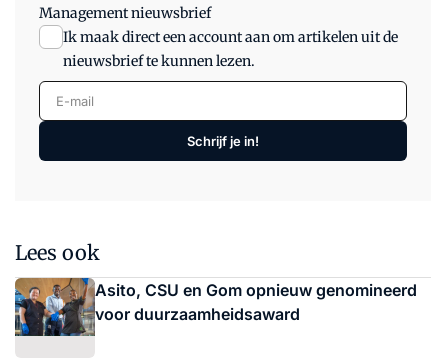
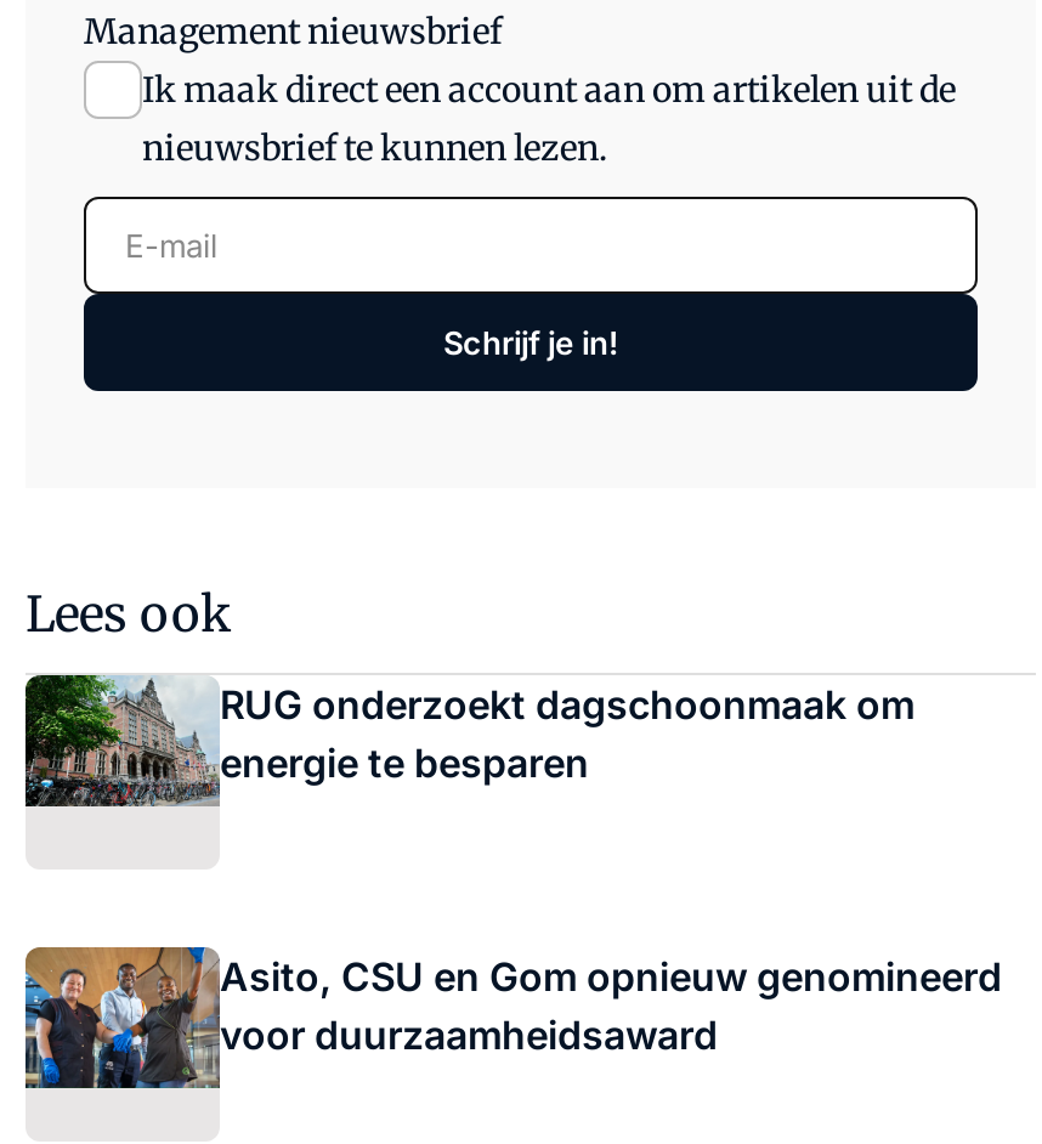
+ [image]
+ RUG onderzoekt dagschoonmaak om
+ energie te besparen
